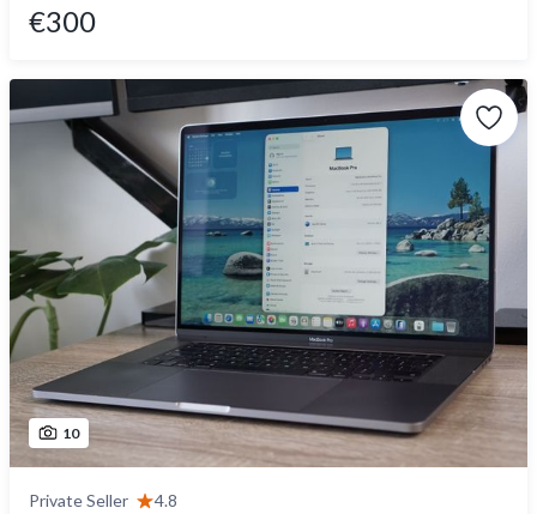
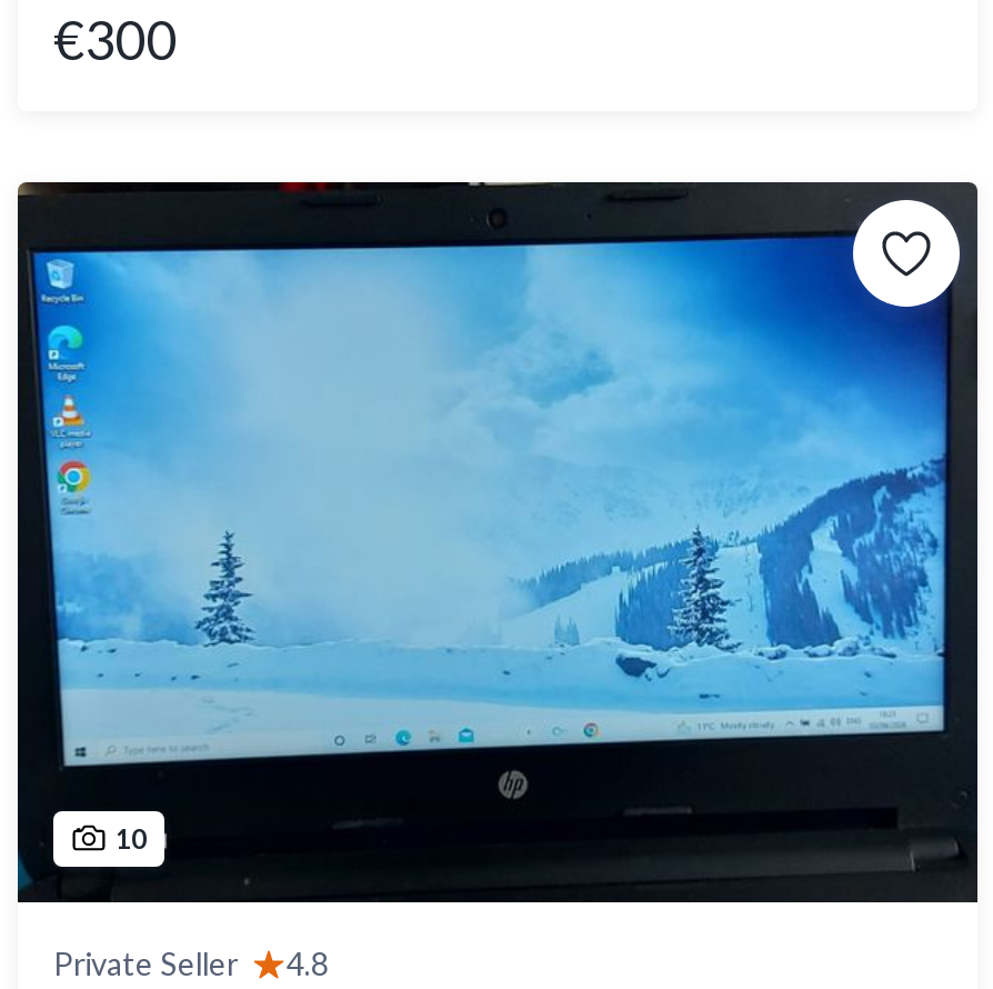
- [image]
+ [image]
